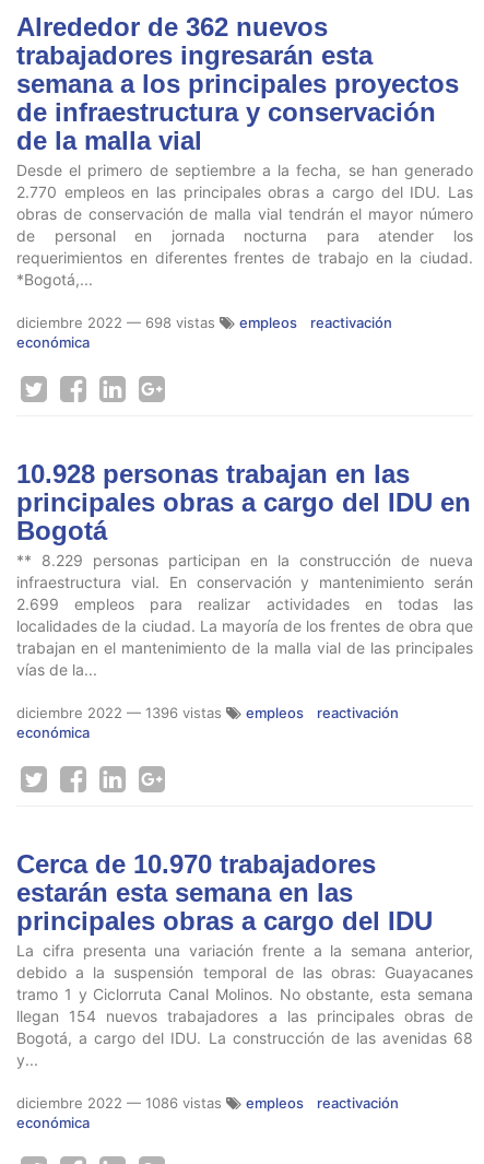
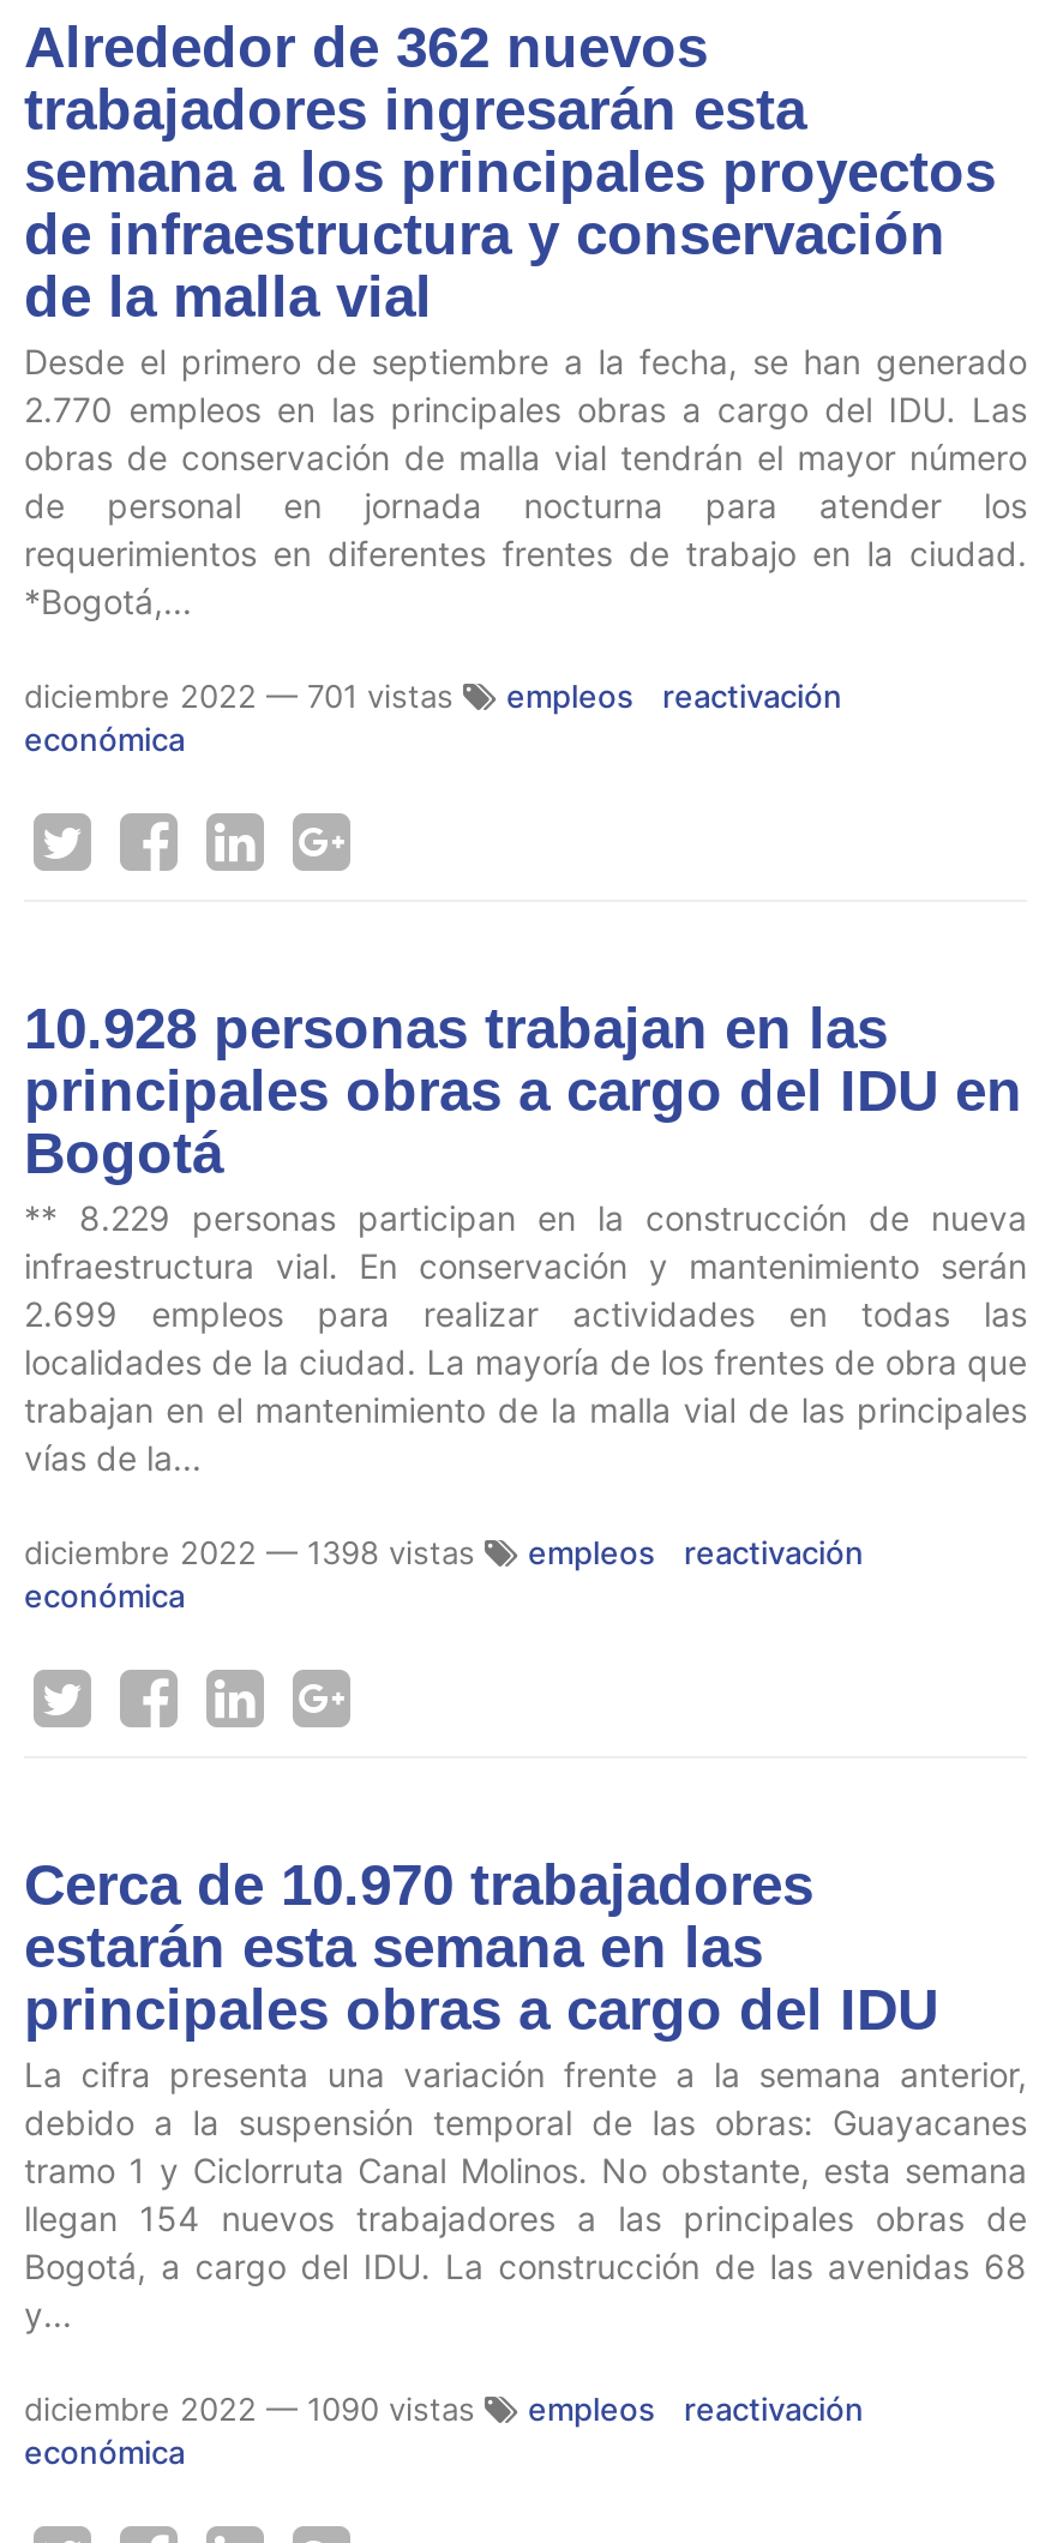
- diciembre 2022 — 698 vistas
+ diciembre 2022 — 701 vistas

- diciembre 2022 — 1396 vistas
+ diciembre 2022 — 1398 vistas

- diciembre 2022 — 1086 vistas
+ diciembre 2022 — 1090 vistas
